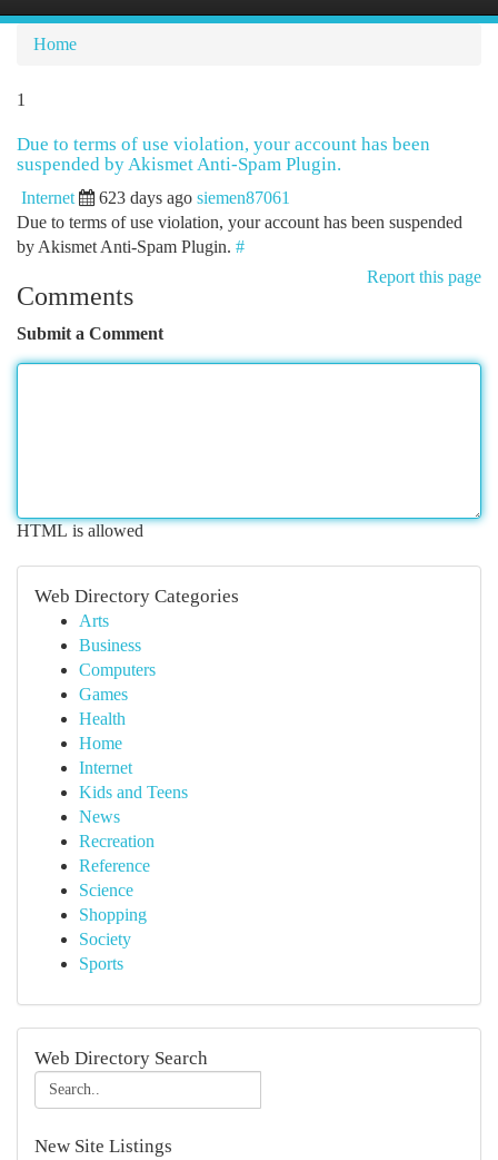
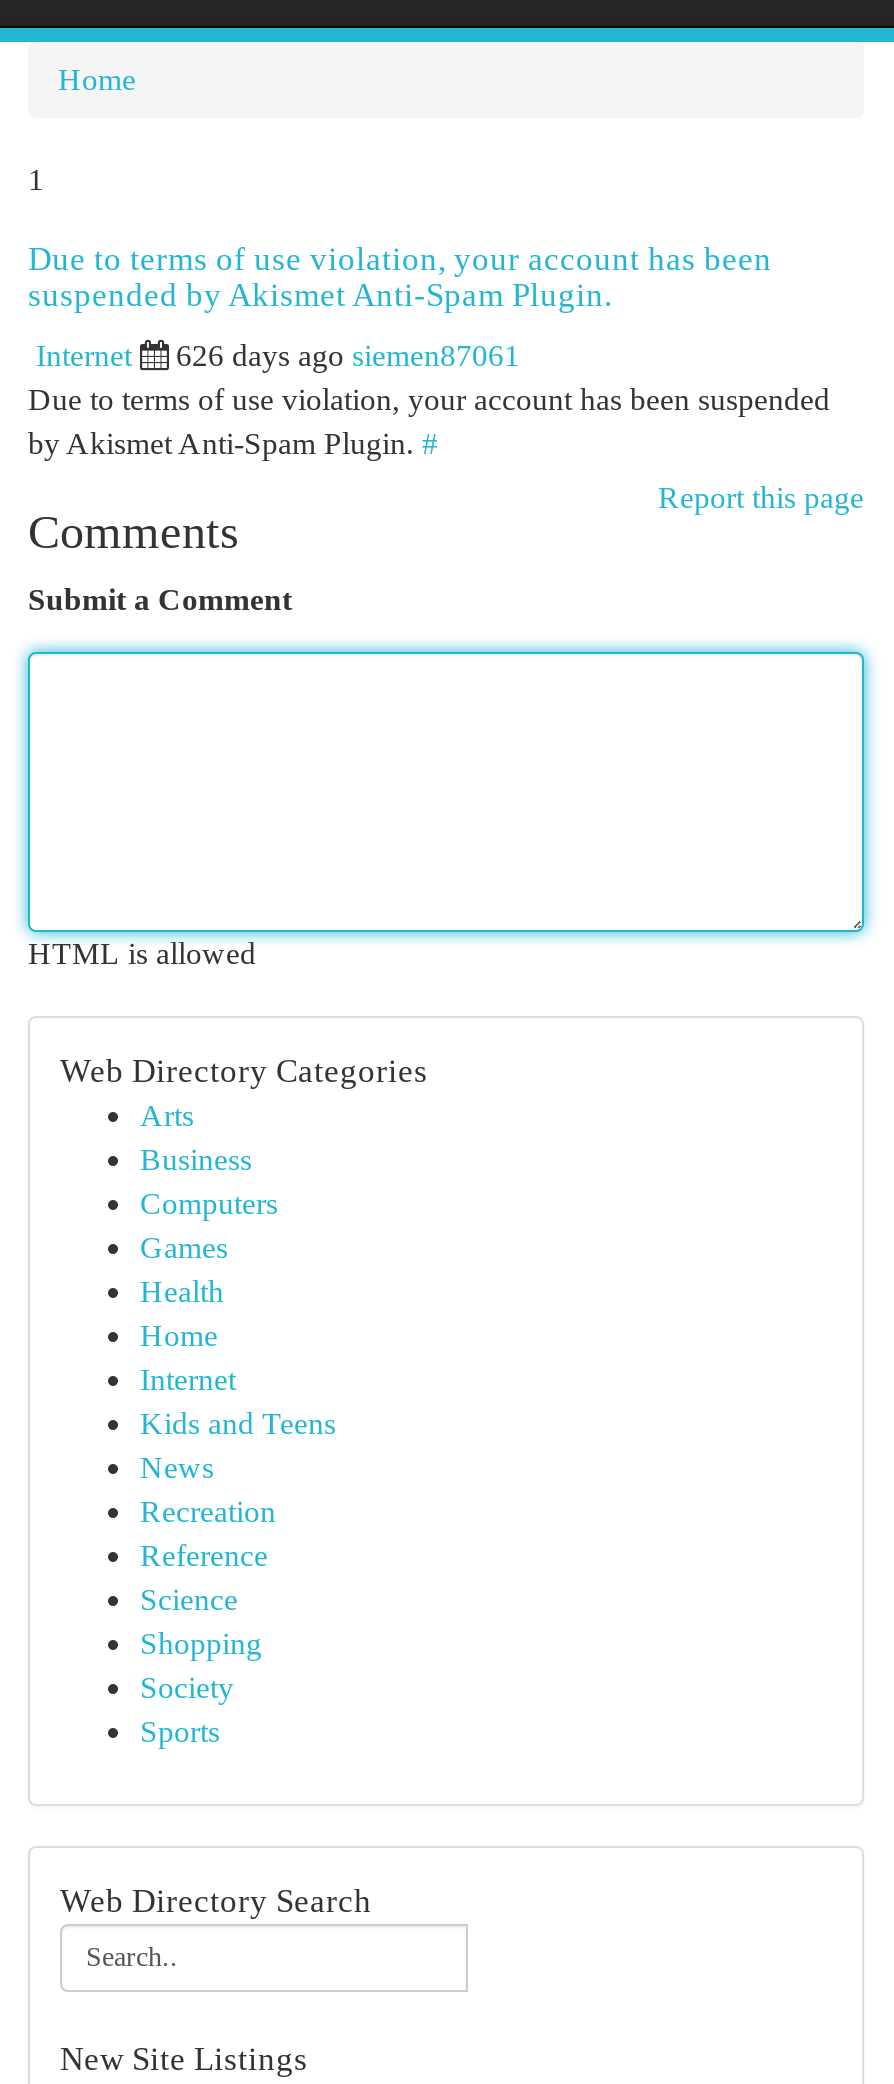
- 623 days ago siemen87061
+ 626 days ago siemen87061
